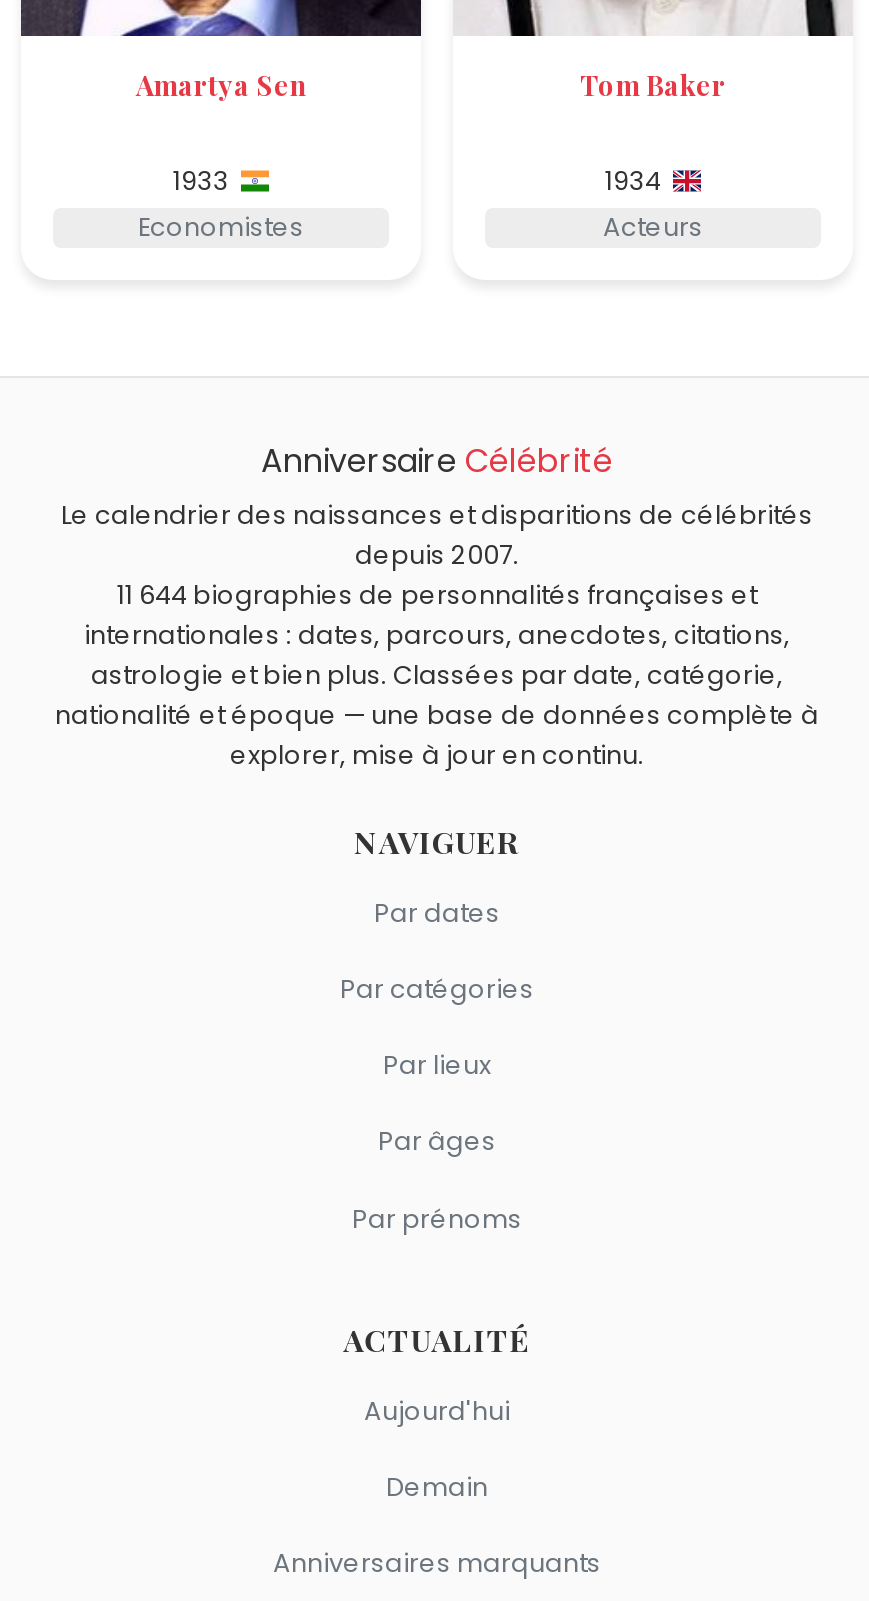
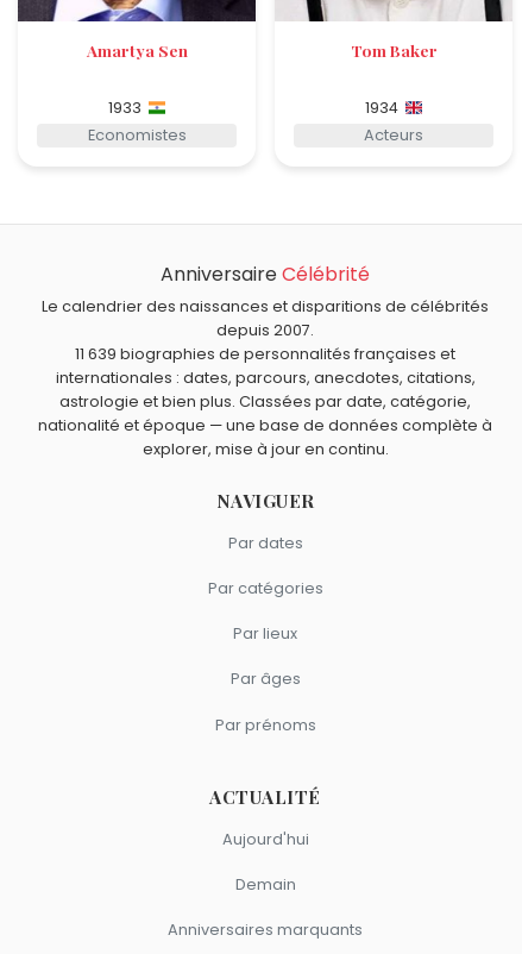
- 11 644 biographies de personnalités françaises et
+ 11 639 biographies de personnalités françaises et
